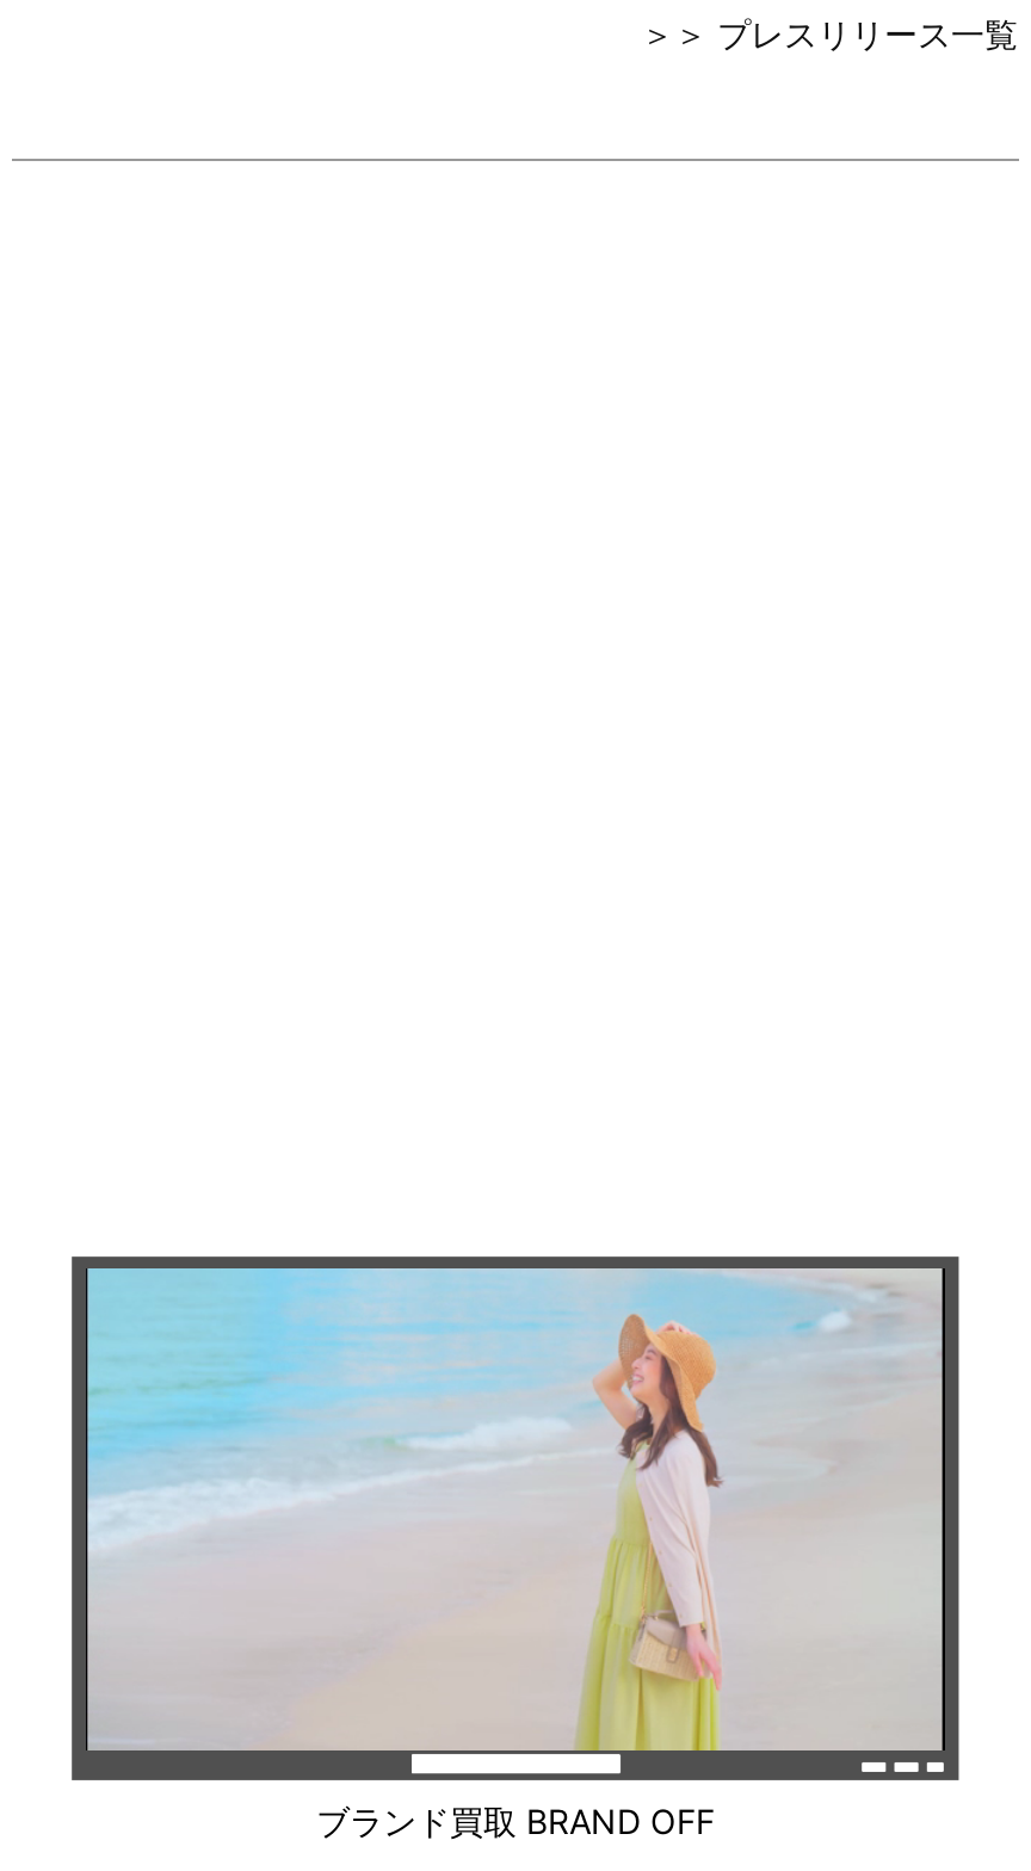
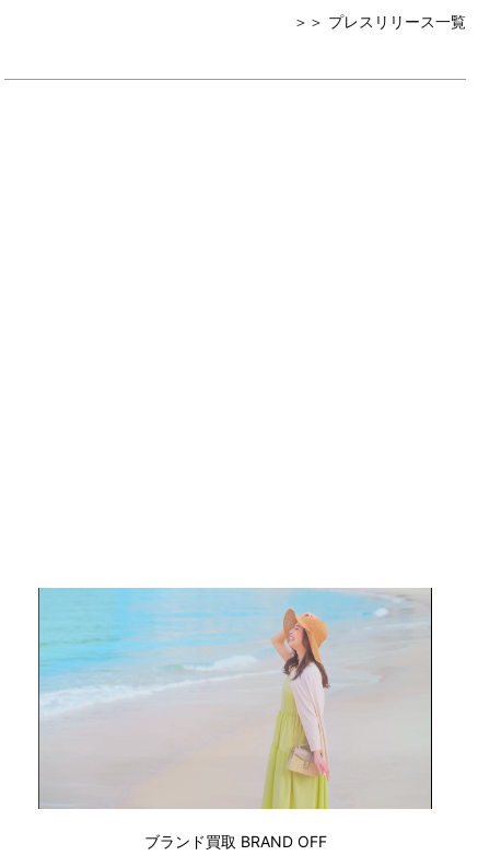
- [image]
+ [image]
